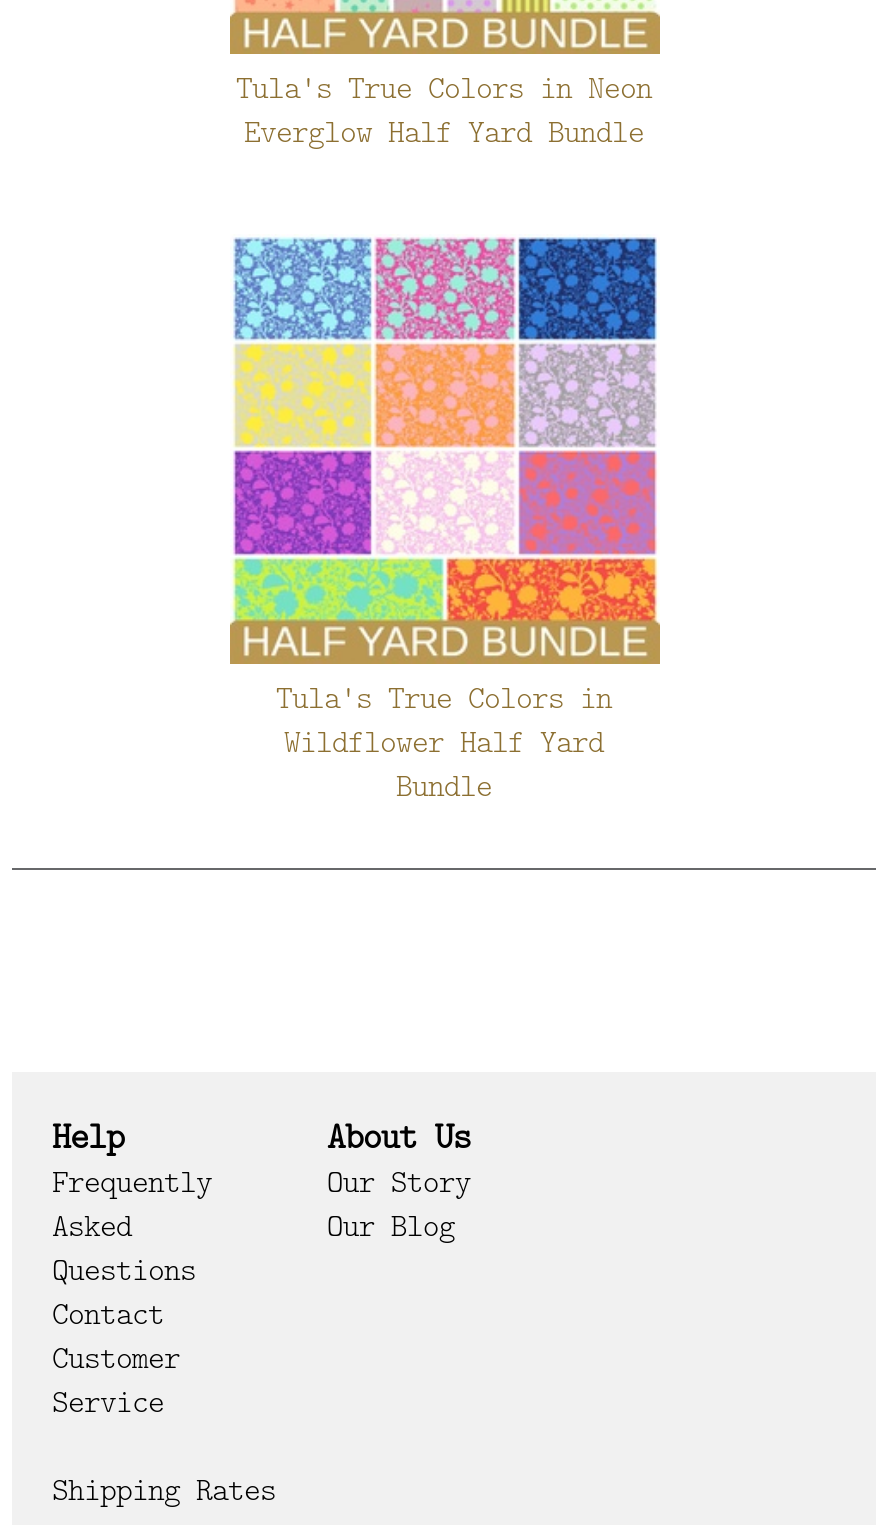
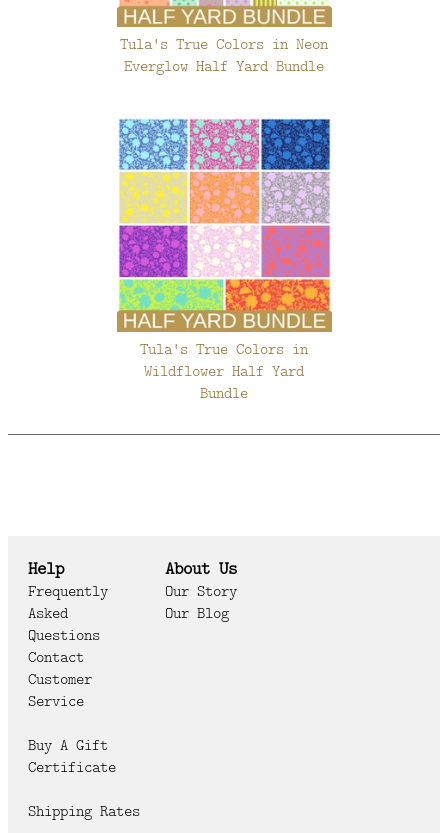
+ Buy A Gift
+ Certificate
